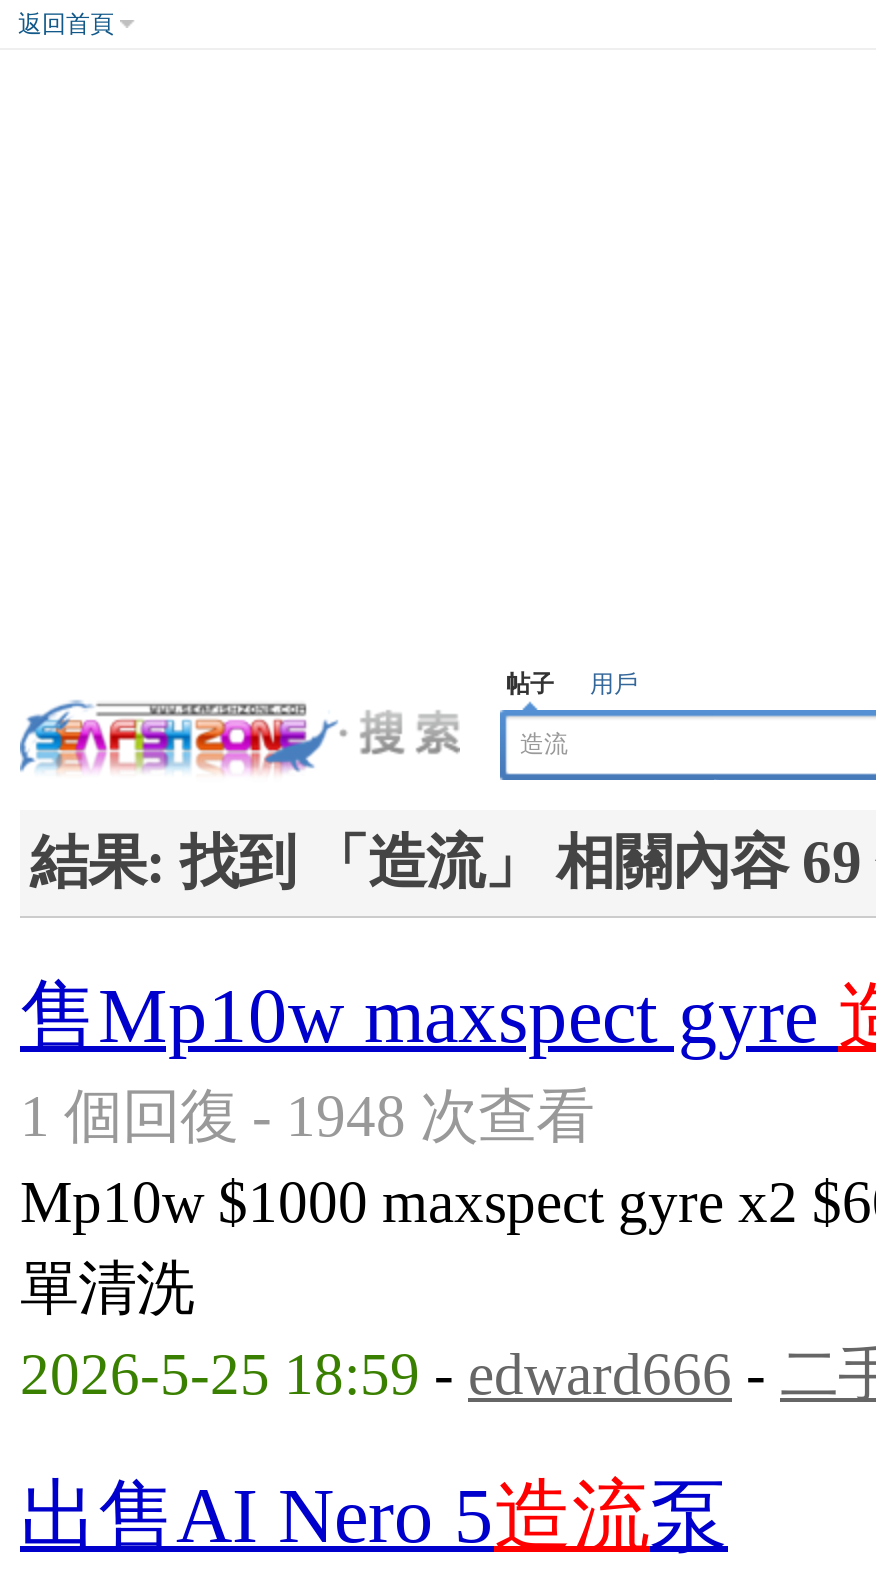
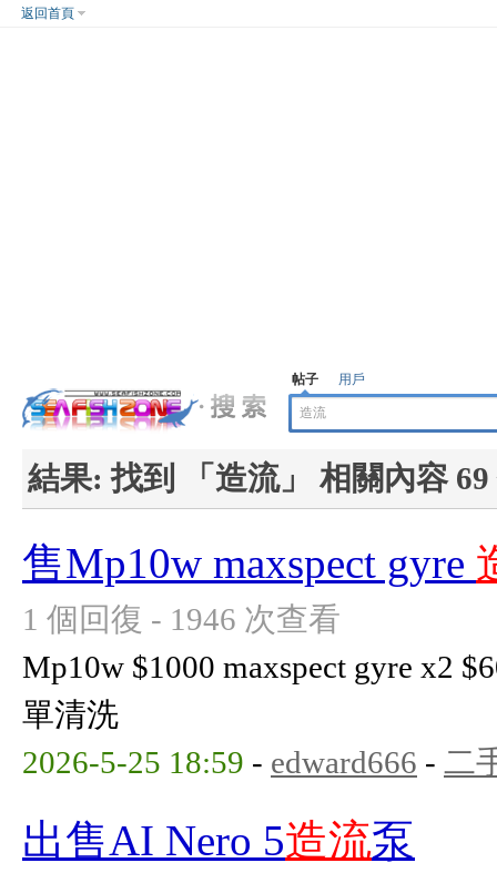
- 1 個回復 - 1948 次查看
+ 1 個回復 - 1946 次查看
